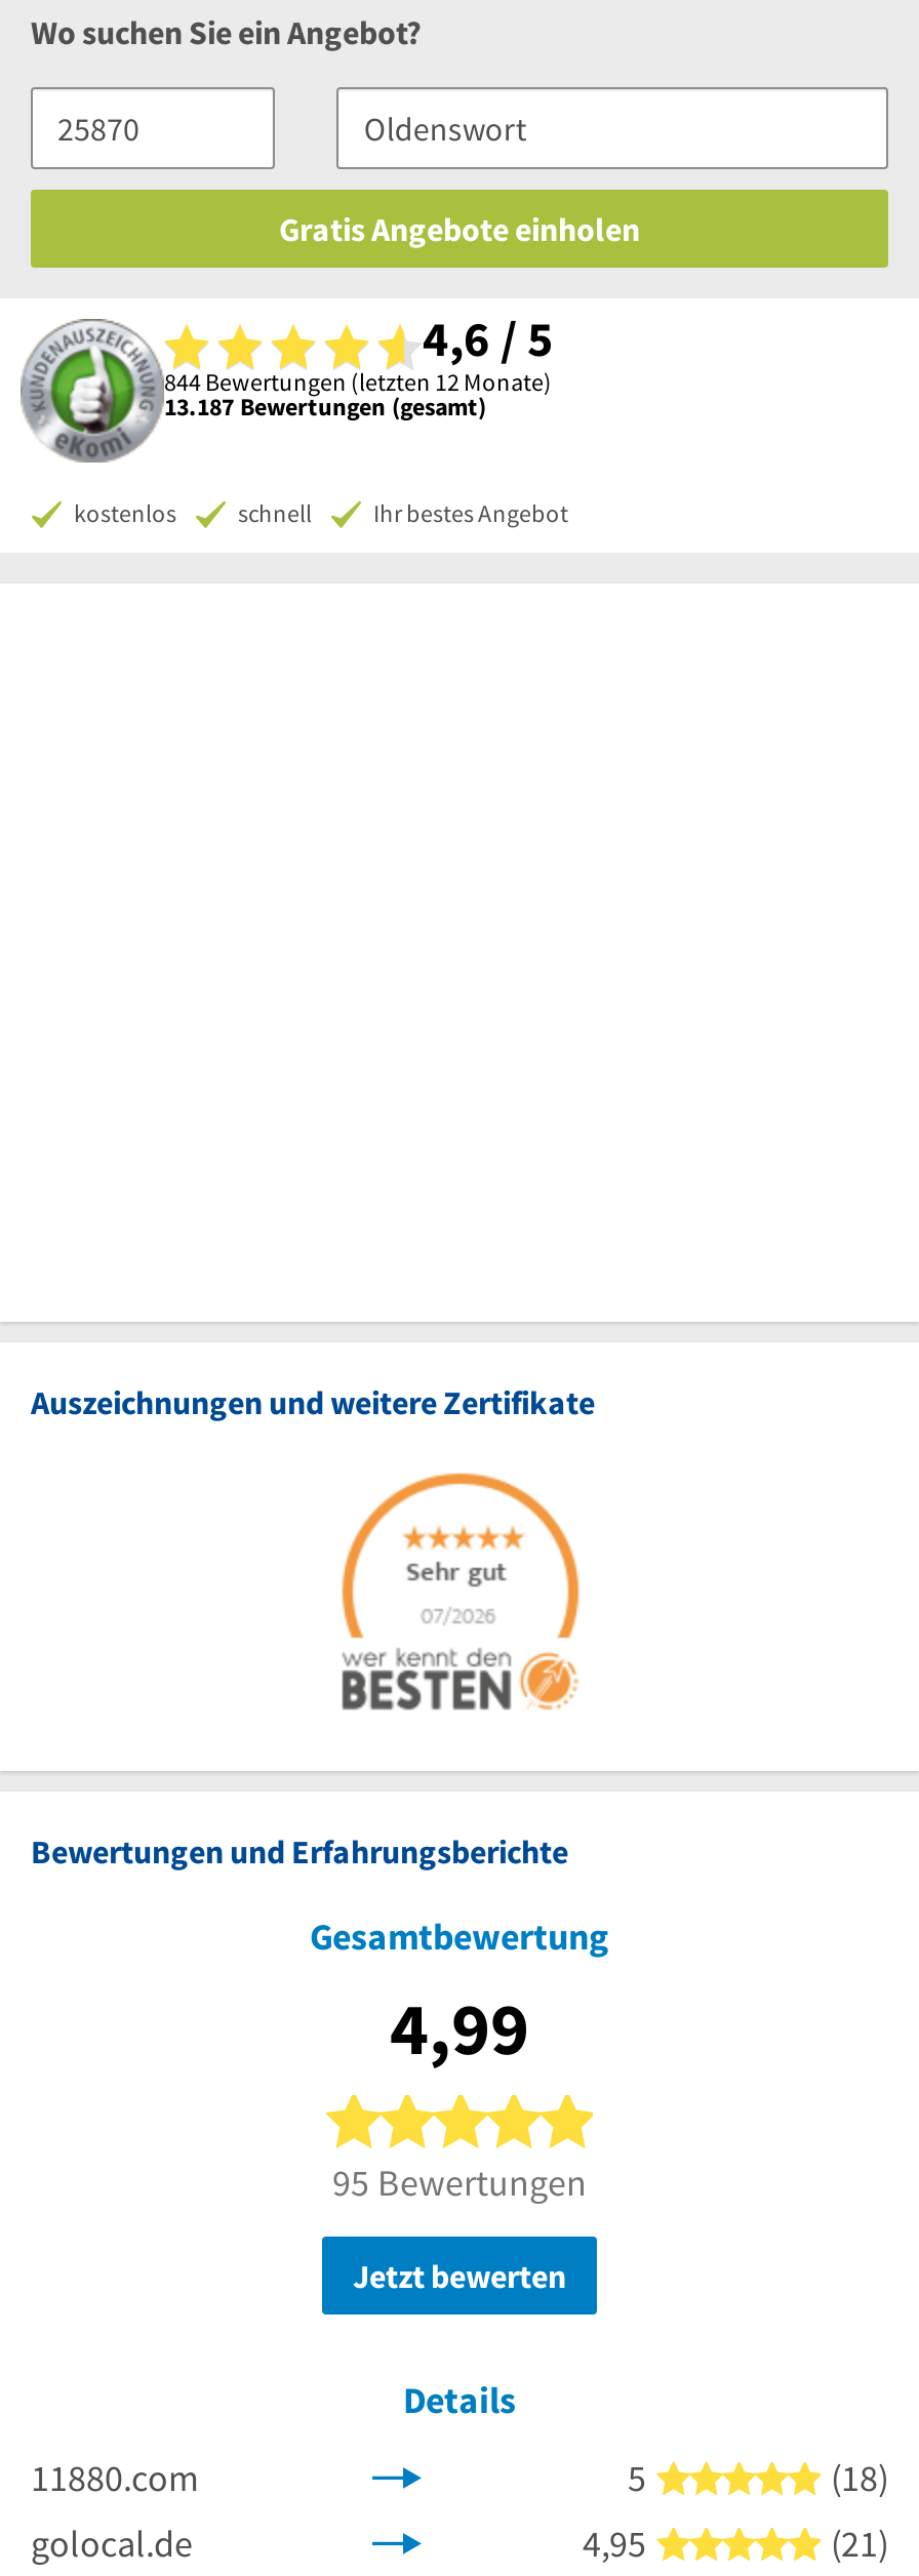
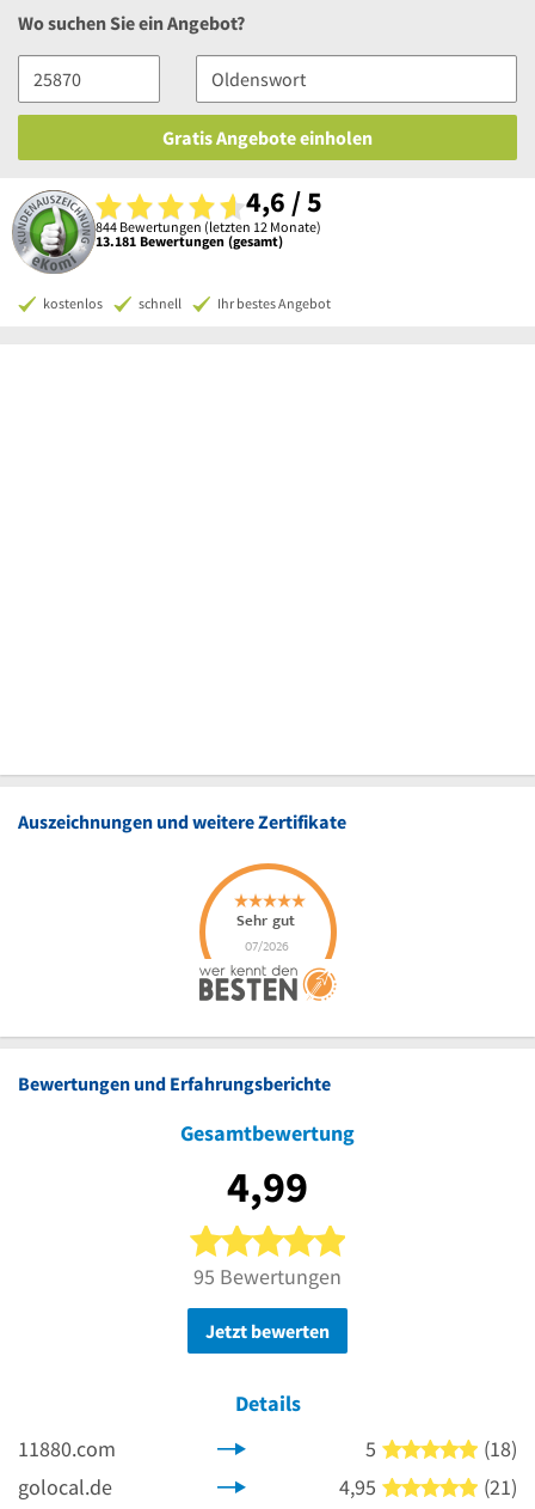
- 13.187 Bewertungen (gesamt)
+ 13.181 Bewertungen (gesamt)
